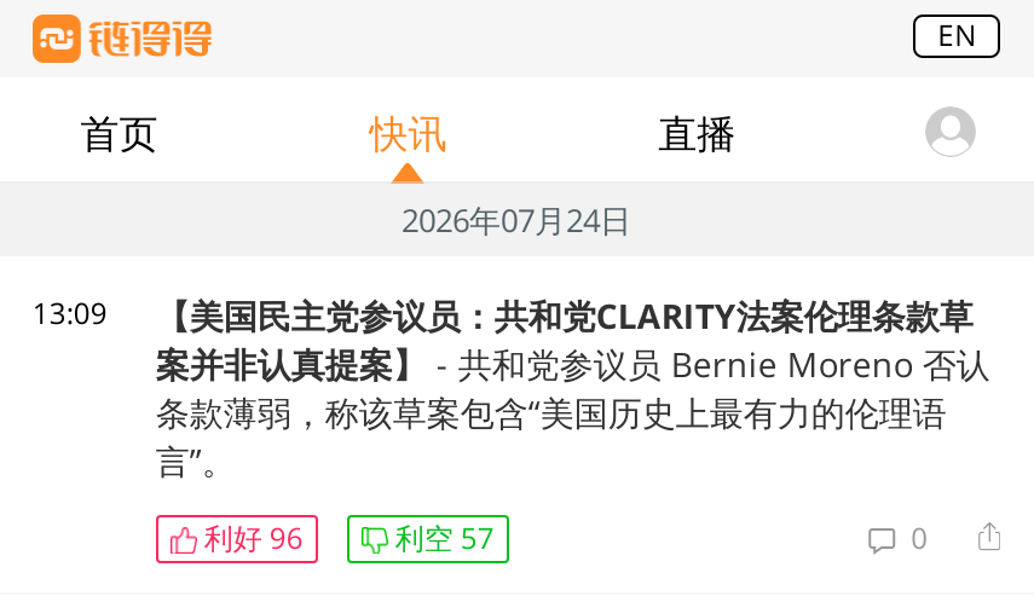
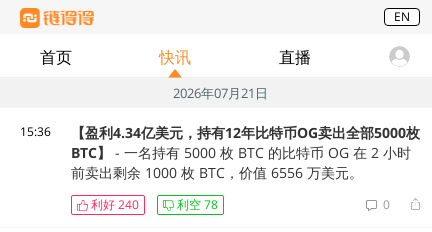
- 2026年07月24日
+ 2026年07月21日

- 13:09
- 【美国民主党参议员：共和党CLARITY法案伦理条款草
- 案并非认真提案】 - 共和党参议员 Bernie Moreno 否认
- 条款薄弱，称该草案包含“美国历史上最有力的伦理语
- 言”。
+ 15:36
+ 【盈利4.34亿美元，持有12年比特币OG卖出全部5000枚
+ BTC】 - 一名持有 5000 枚 BTC 的比特币 OG 在 2 小时
+ 前卖出剩余 1000 枚 BTC，价值 6556 万美元。

- 利好 96
- 利空 57
+ 利好 240
+ 利空 78
